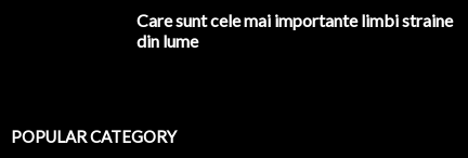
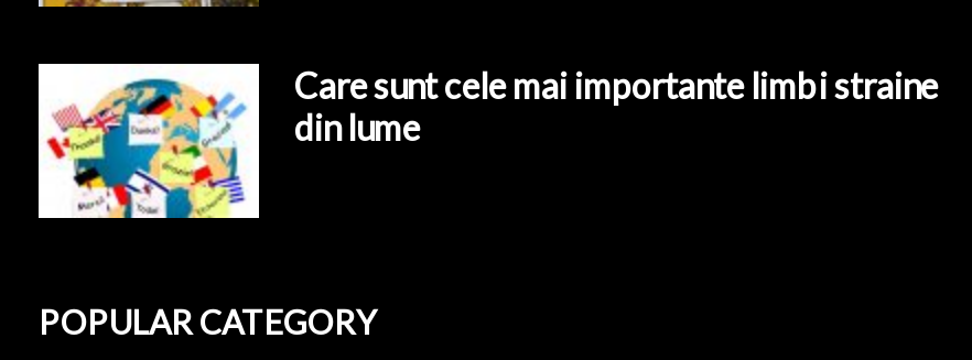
+ [image]
